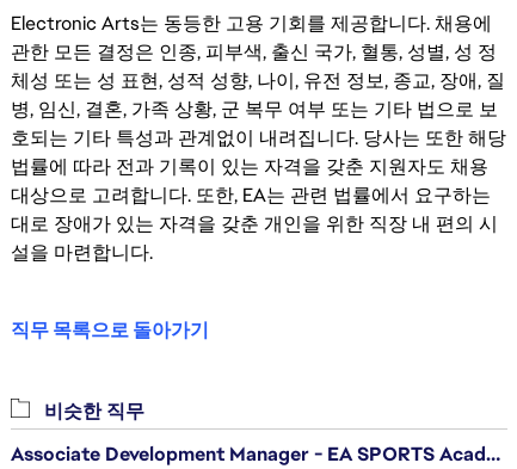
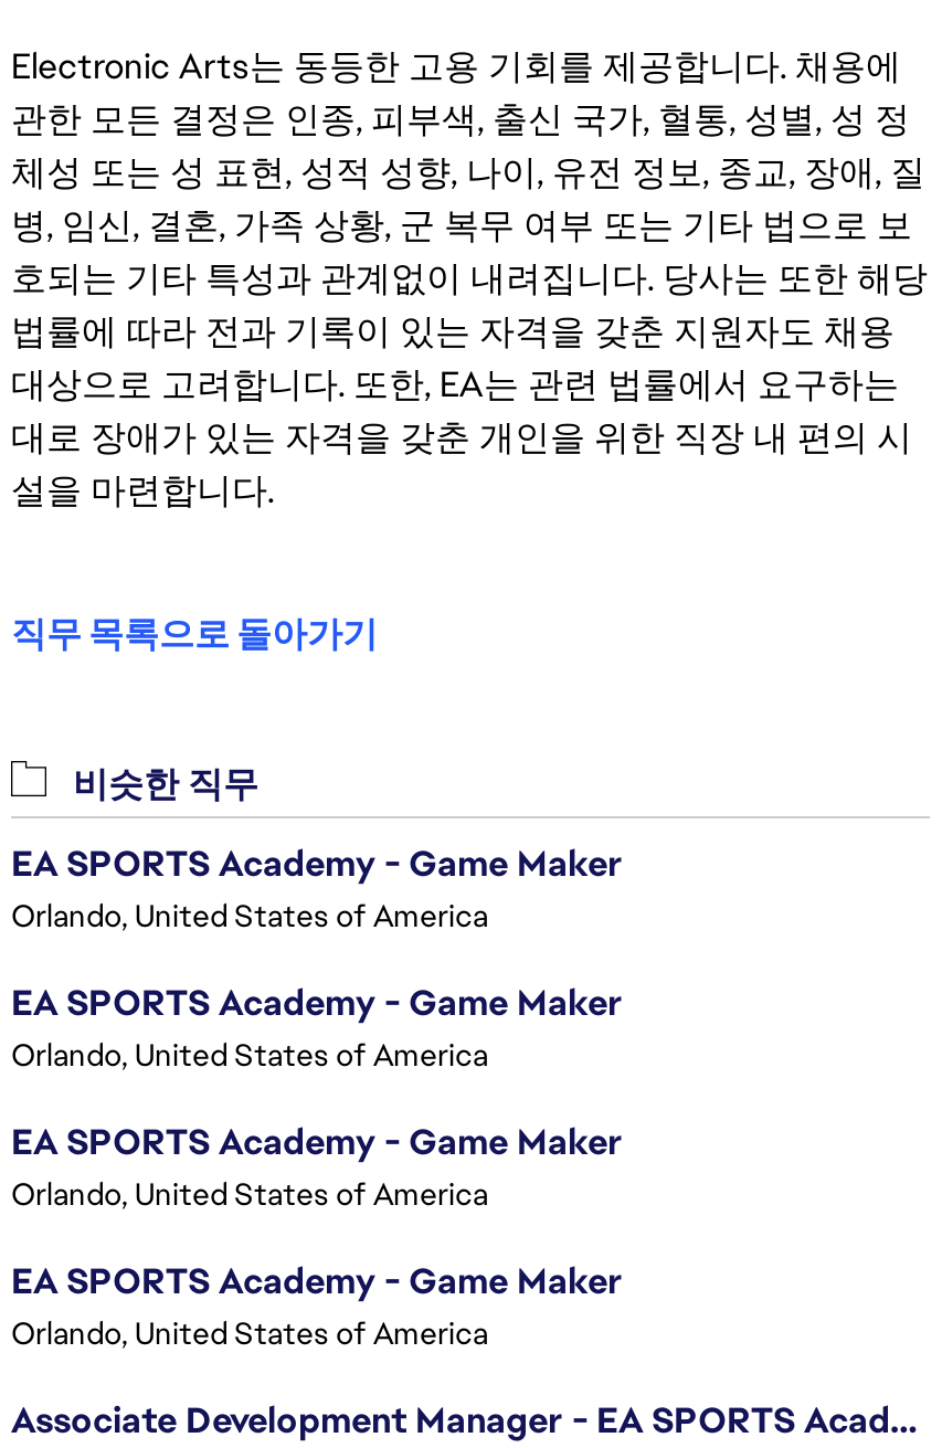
+ EA SPORTS Academy - Game Maker
+ Orlando, United States of America
+ EA SPORTS Academy - Game Maker
+ Orlando, United States of America
+ EA SPORTS Academy - Game Maker
+ Orlando, United States of America
+ EA SPORTS Academy - Game Maker
+ Orlando, United States of America
